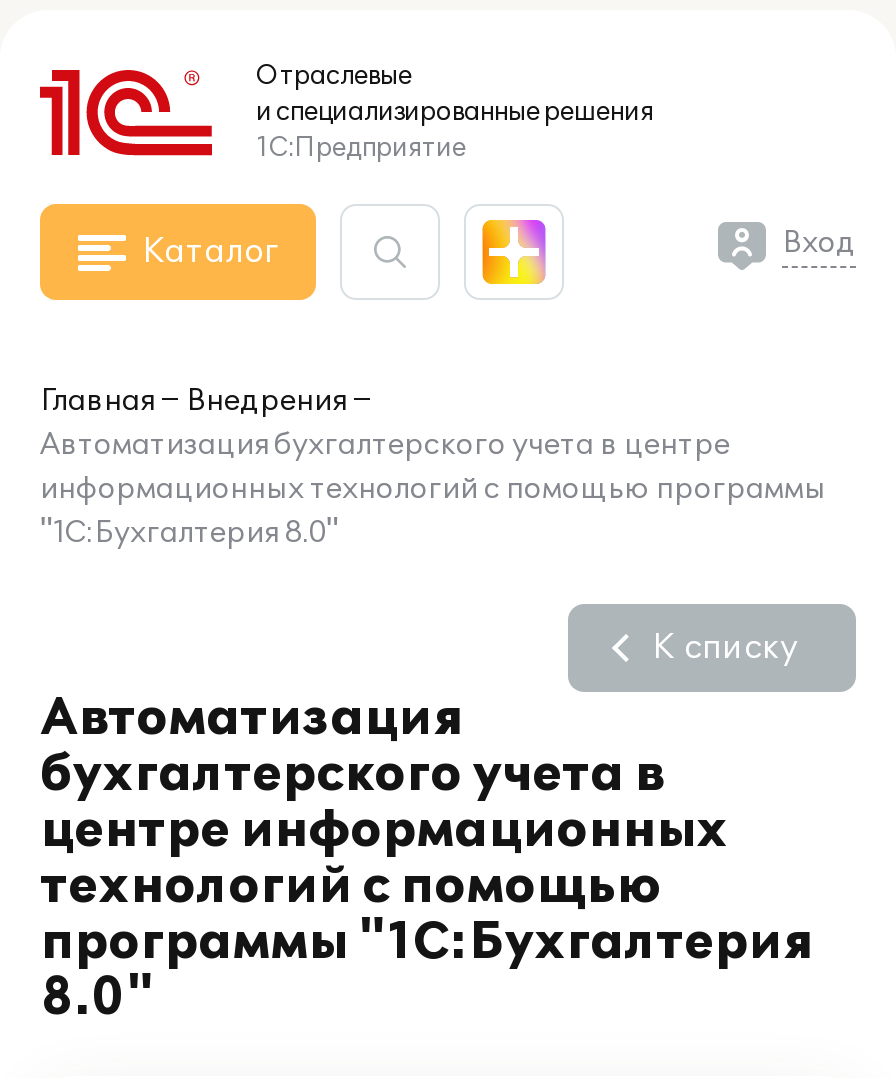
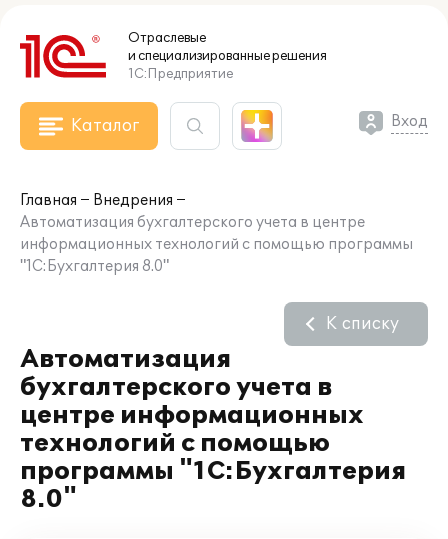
- [image]
+ [image]
